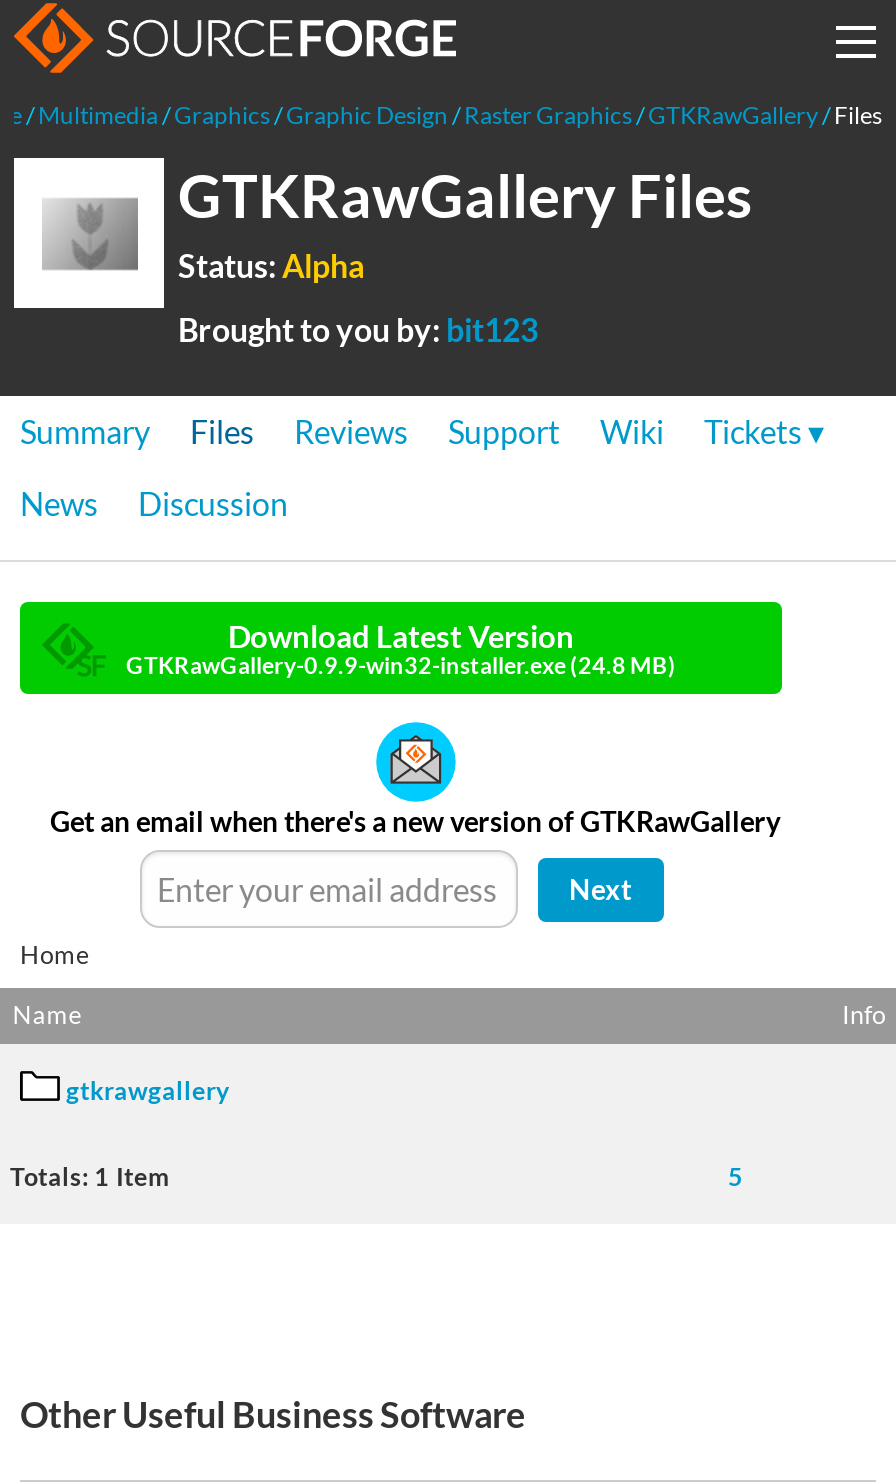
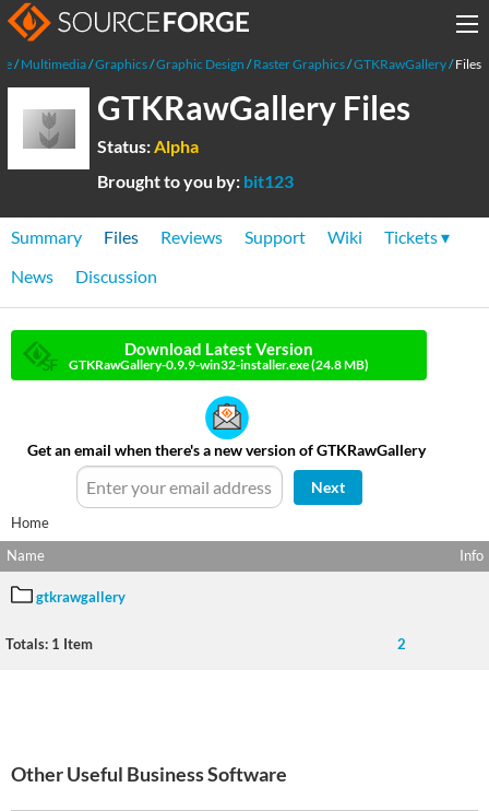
- 5
+ 2
